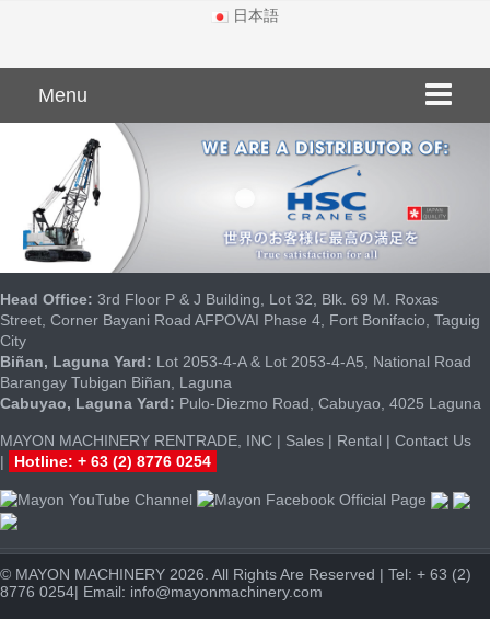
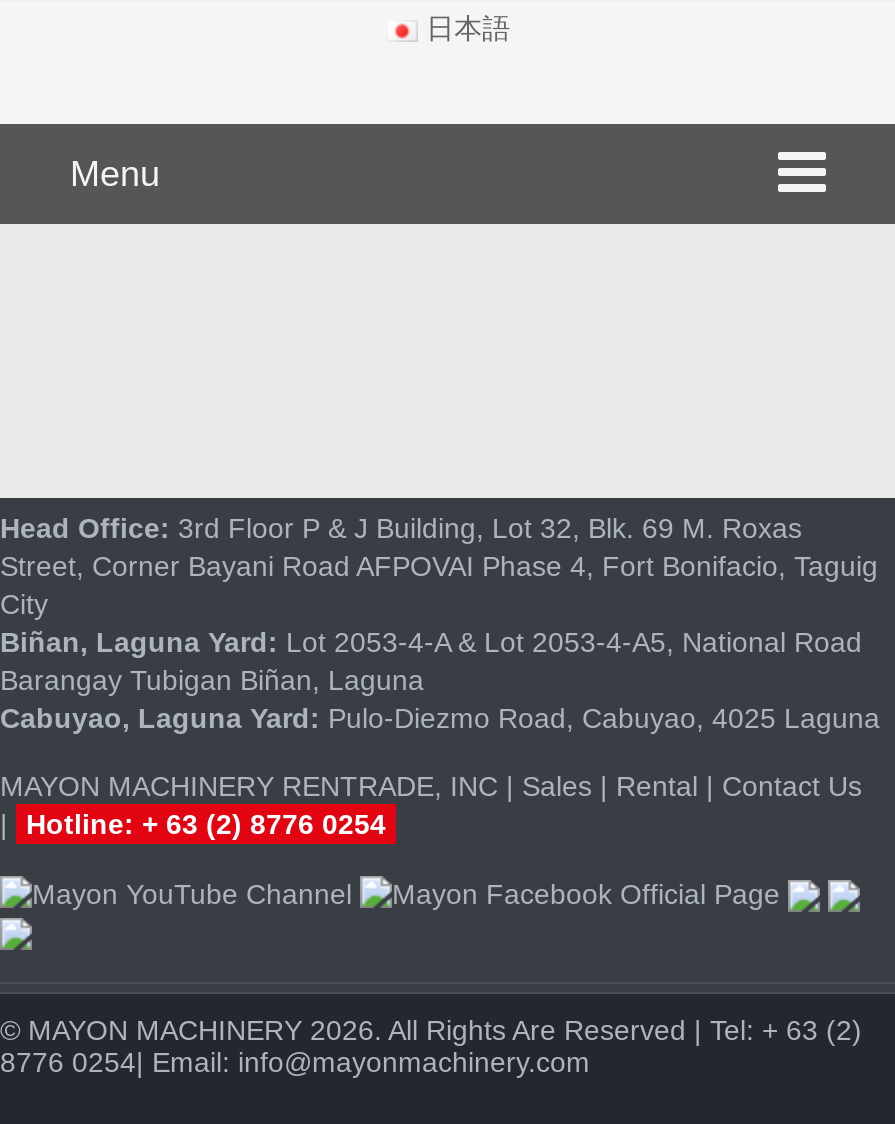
- [image]

- [image]
